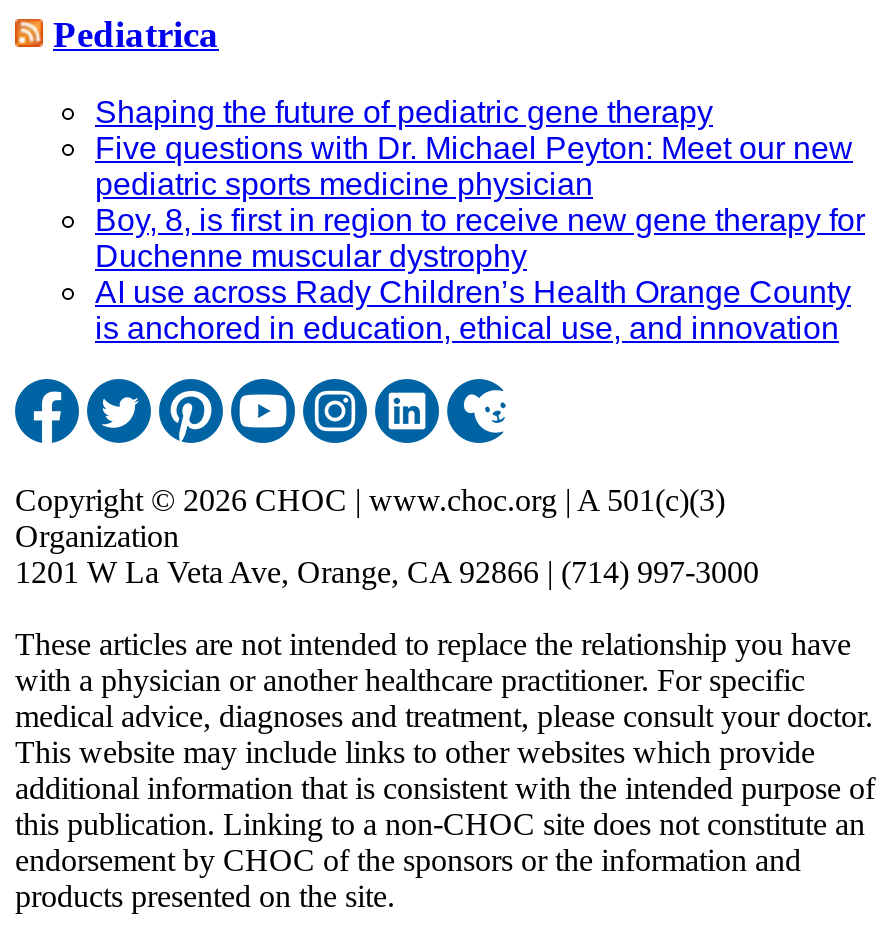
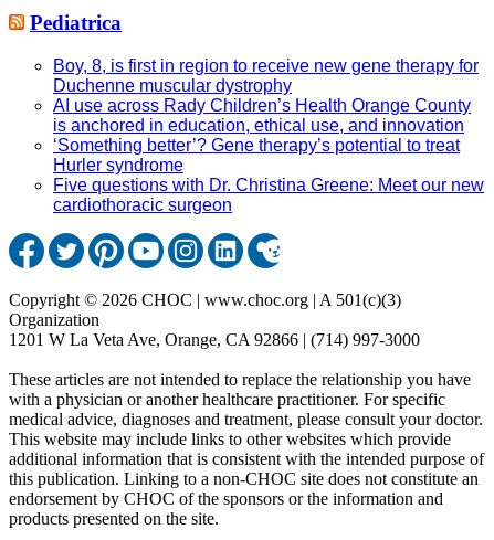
- Shaping the future of pediatric gene therapy
- Five questions with Dr. Michael Peyton: Meet our new
- pediatric sports medicine physician

moved up: Boy, 8, is first in region to receive new gene therapy for | Duchenne muscular dystrophy | AI use across Rady Children’s Health Orange County | is anchored in education, ethical use, and innovation

+ ‘Something better’? Gene therapy’s potential to treat
+ Hurler syndrome
+ Five questions with Dr. Christina Greene: Meet our new
+ cardiothoracic surgeon
